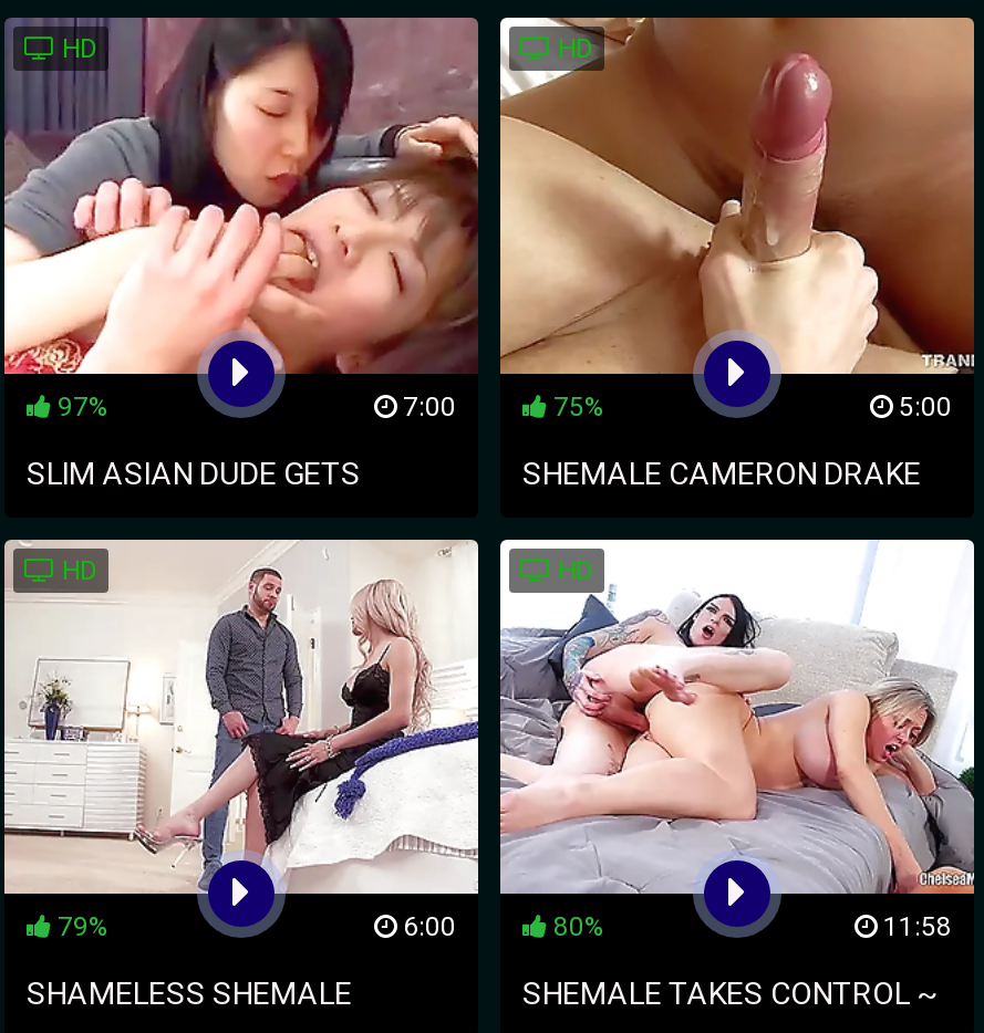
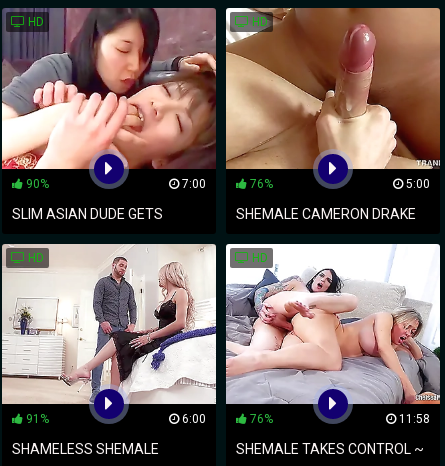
- 97%
+ 90%

- 75%
+ 76%

- 79%
+ 91%

- 80%
+ 76%
